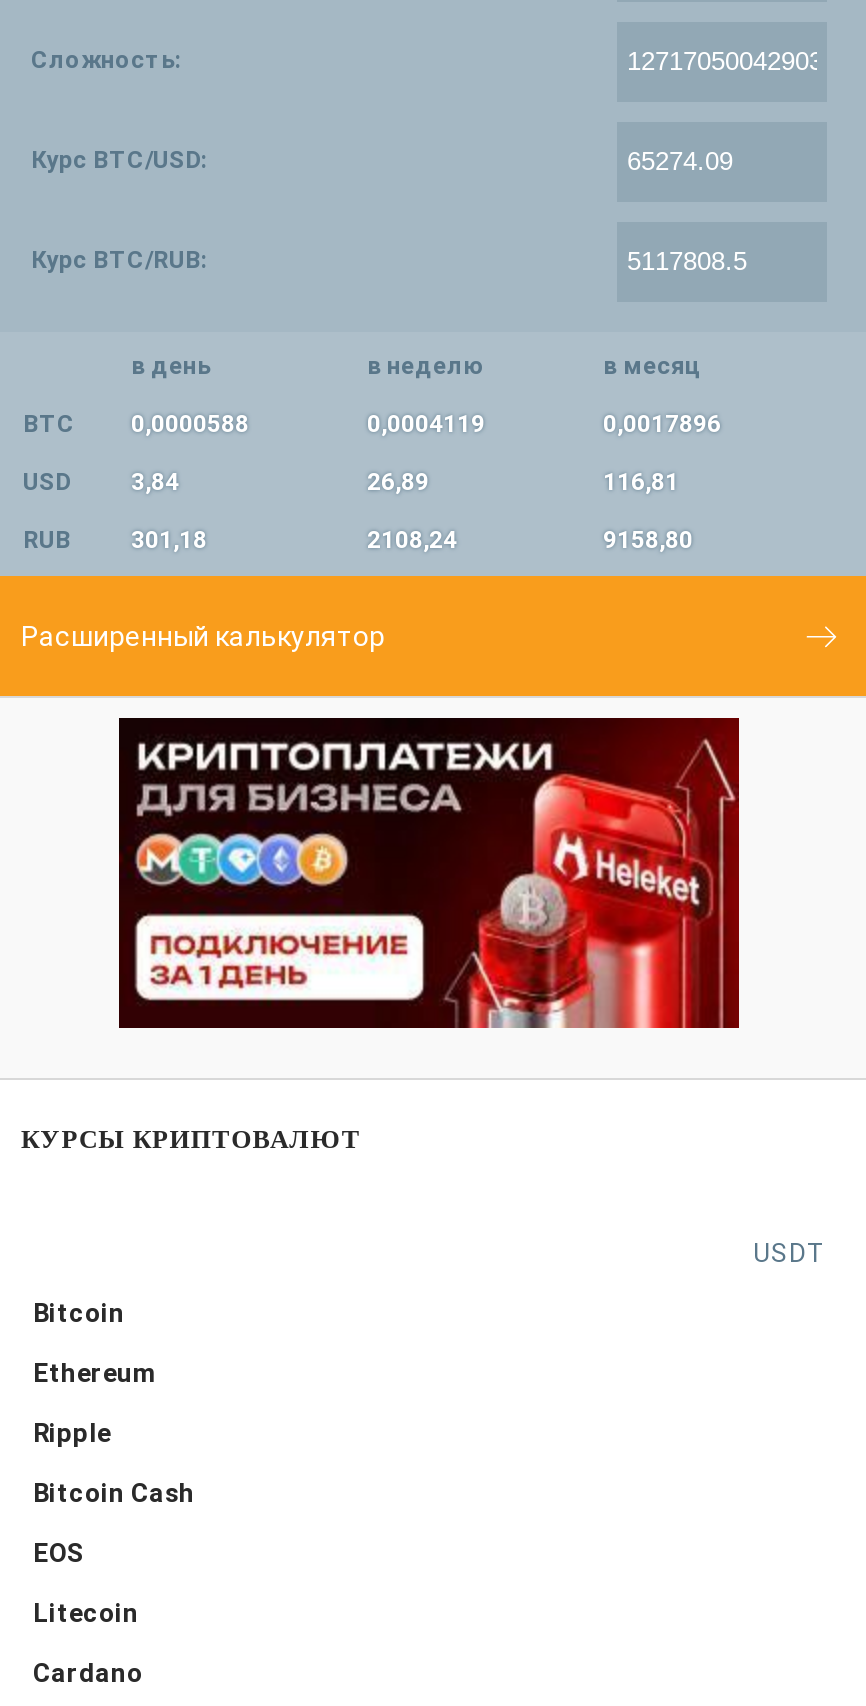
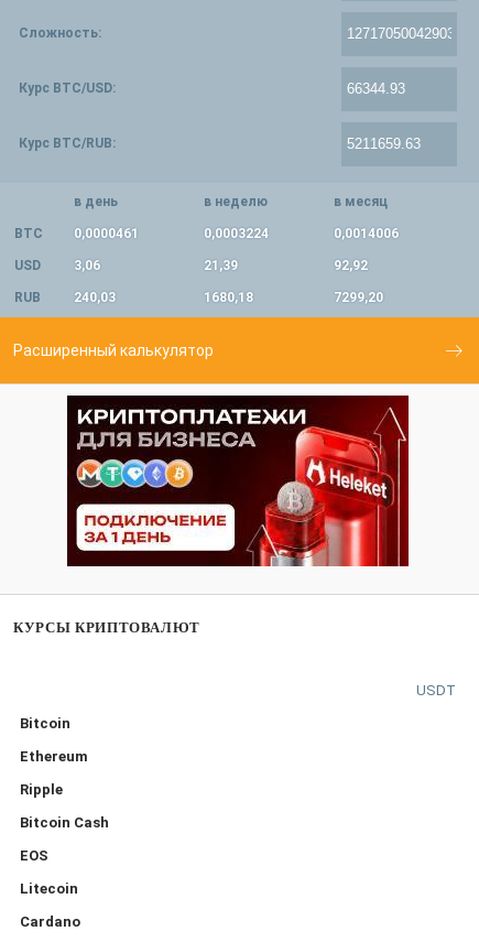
- BTC 0,0000588
+ BTC 0,0000461

- 0,0004119
+ 0,0003224

- 0,0017896
+ 0,0014006

- 3,84
+ 3,06

- 26,89
+ 21,39

- 116,81
+ 92,92

- 301,18
+ 240,03

- 2108,24
+ 1680,18

- 9158,80
+ 7299,20
